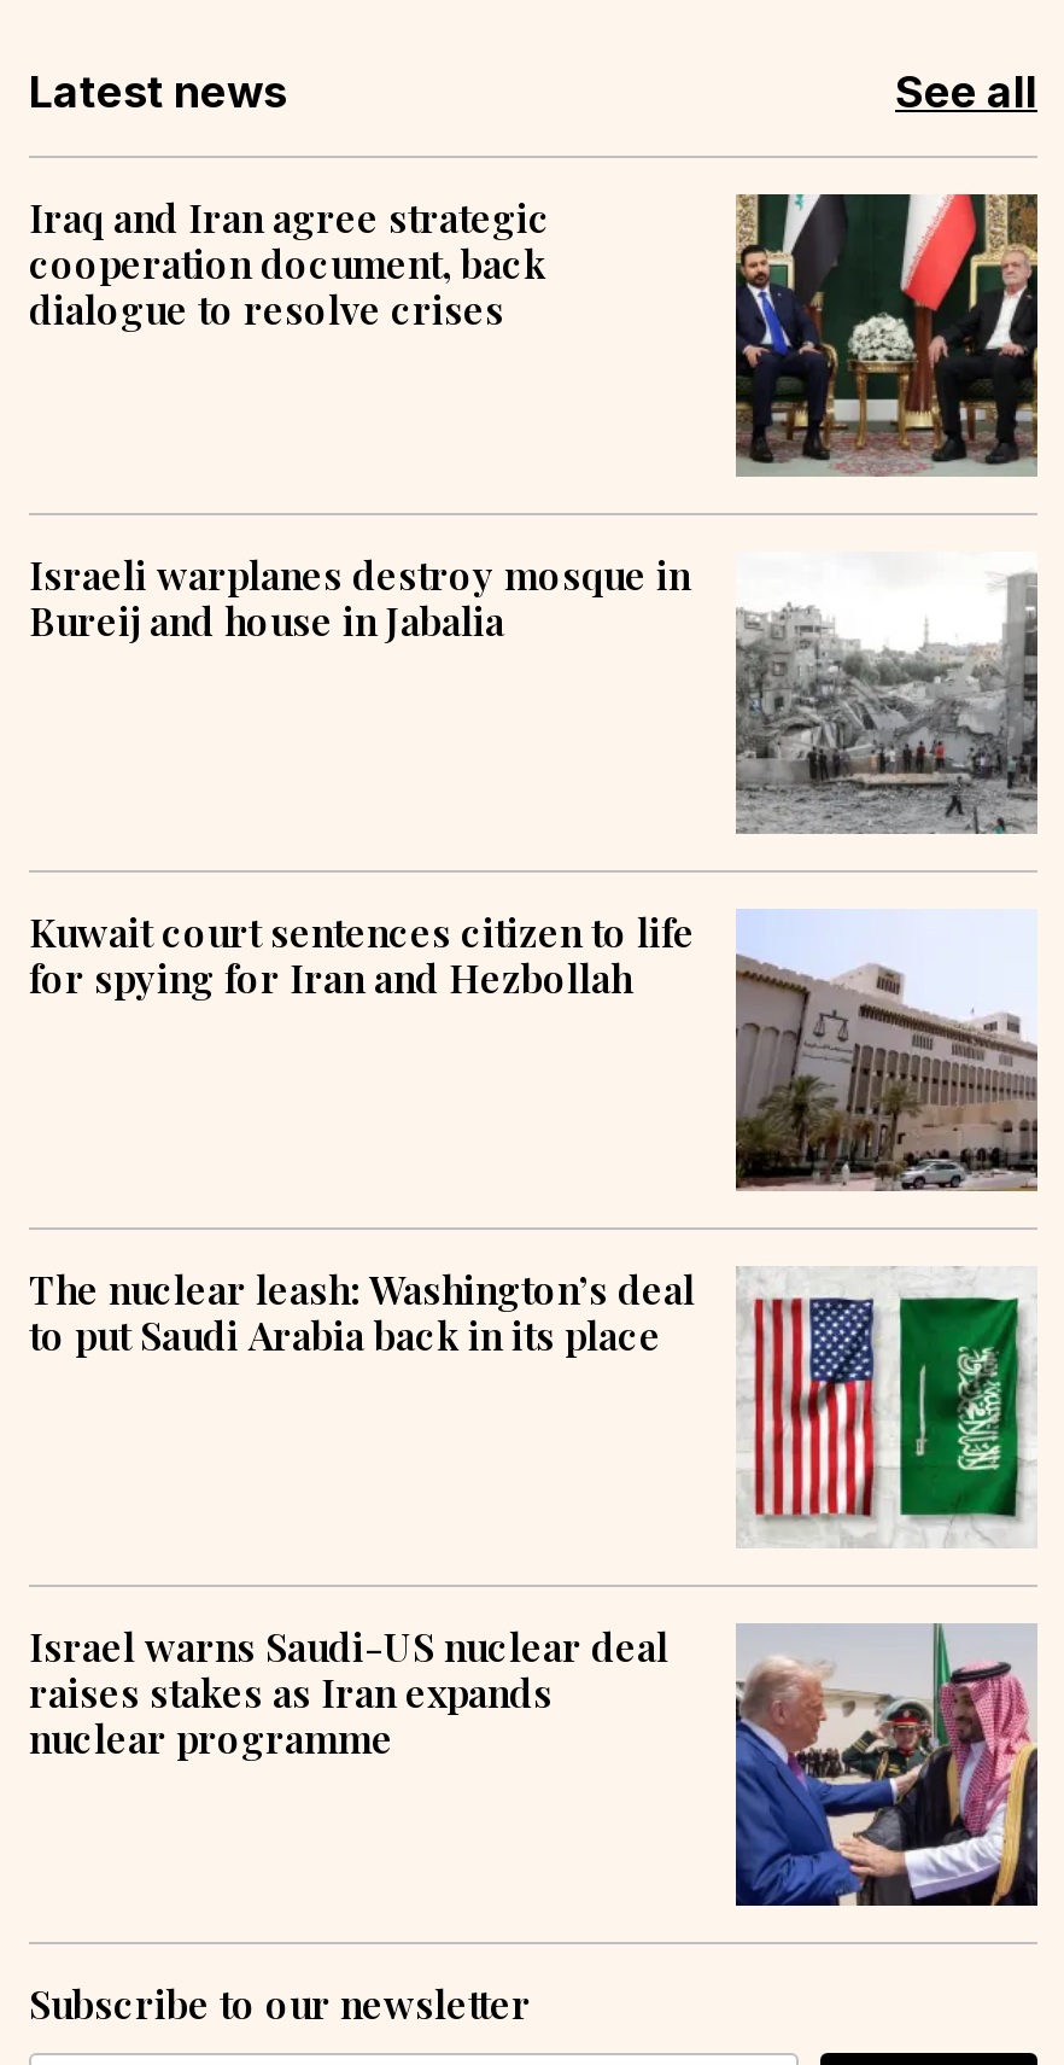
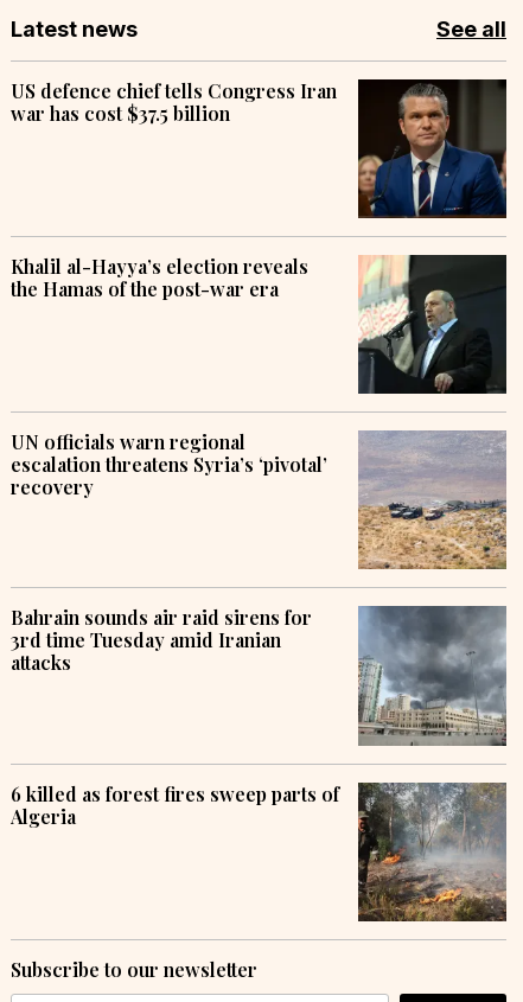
- Iraq and Iran agree strategic
- cooperation document, back
- dialogue to resolve crises
+ US defence chief tells Congress Iran
+ war has cost $37.5 billion

- [image]
+ [image]

- Israeli warplanes destroy mosque in
- Bureij and house in Jabalia
+ Khalil al-Hayya’s election reveals
+ the Hamas of the post-war era

- [image]
+ [image]

- [image]
- Kuwait court sentences citizen to life
- for spying for Iran and Hezbollah
+ [image]
+ UN officials warn regional
+ escalation threatens Syria’s ‘pivotal’
+ recovery

- [image]
- The nuclear leash: Washington’s deal
- to put Saudi Arabia back in its place
+ [image]
+ Bahrain sounds air raid sirens for
+ 3rd time Tuesday amid Iranian
+ attacks

- [image]
- Israel warns Saudi-US nuclear deal
- raises stakes as Iran expands
- nuclear programme
+ [image]
+ 6 killed as forest fires sweep parts of
+ Algeria
